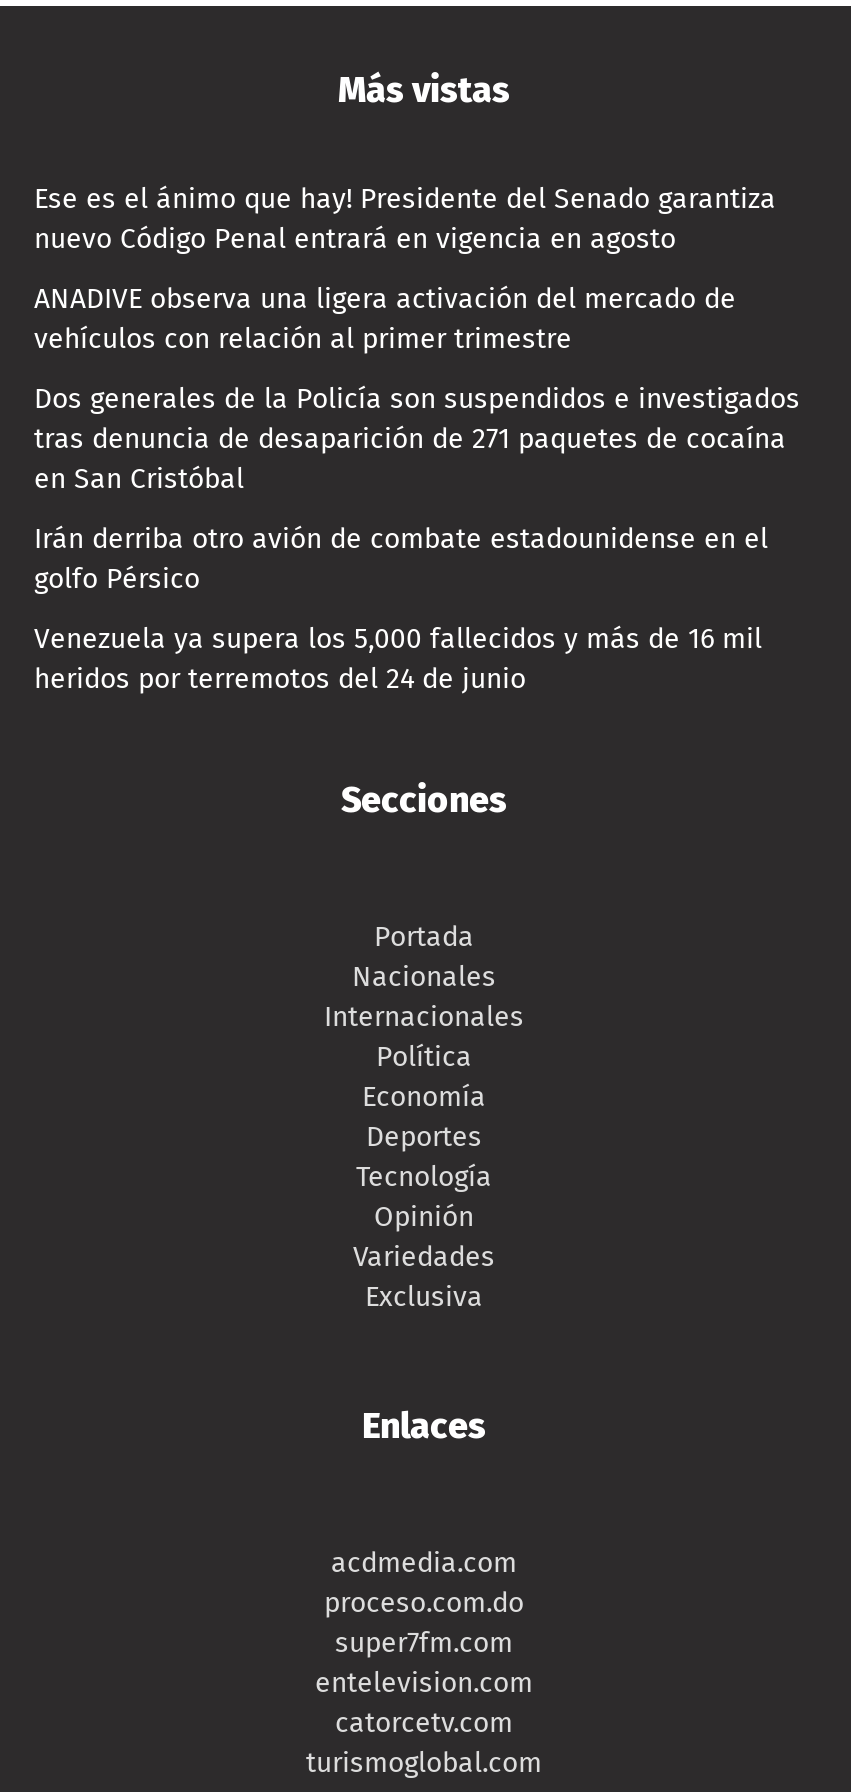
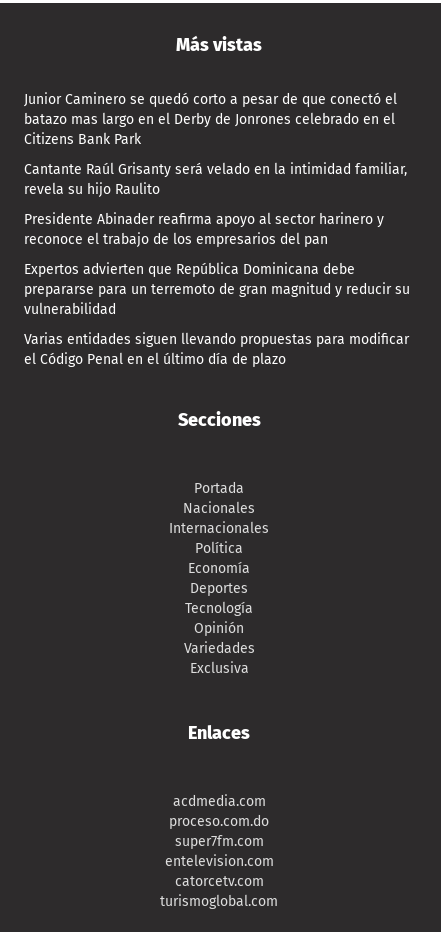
- Ese es el ánimo que hay! Presidente del Senado garantiza
- nuevo Código Penal entrará en vigencia en agosto
+ Junior Caminero se quedó corto a pesar de que conectó el
+ batazo mas largo en el Derby de Jonrones celebrado en el
+ Citizens Bank Park

- ANADIVE observa una ligera activación del mercado de
- vehículos con relación al primer trimestre
+ Cantante Raúl Grisanty será velado en la intimidad familiar,
+ revela su hijo Raulito

- Dos generales de la Policía son suspendidos e investigados
- tras denuncia de desaparición de 271 paquetes de cocaína
- en San Cristóbal
+ Presidente Abinader reafirma apoyo al sector harinero y
+ reconoce el trabajo de los empresarios del pan

- Irán derriba otro avión de combate estadounidense en el
- golfo Pérsico
+ Expertos advierten que República Dominicana debe
+ prepararse para un terremoto de gran magnitud y reducir su
+ vulnerabilidad

- Venezuela ya supera los 5,000 fallecidos y más de 16 mil
- heridos por terremotos del 24 de junio
+ Varias entidades siguen llevando propuestas para modificar
+ el Código Penal en el último día de plazo
